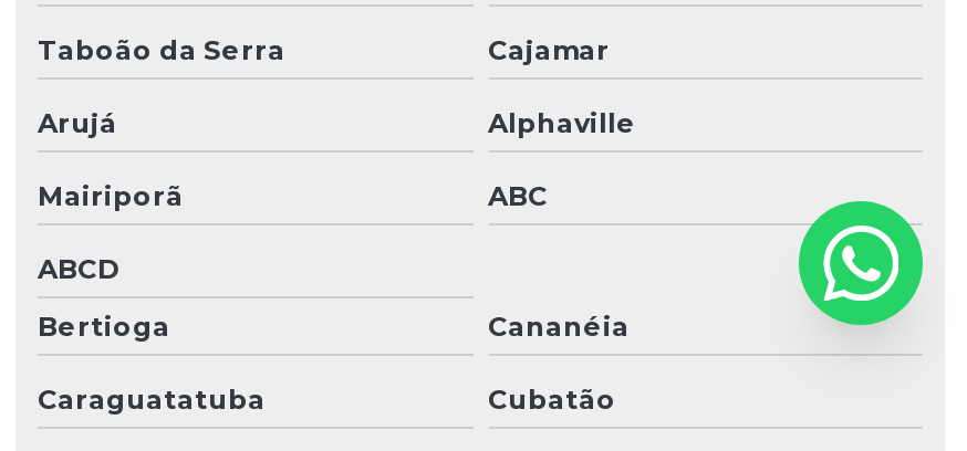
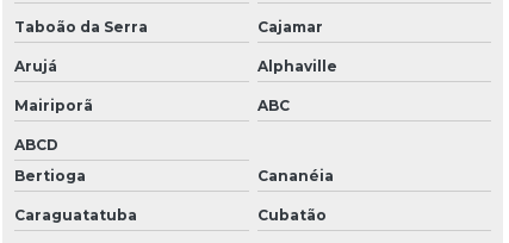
- [image]
